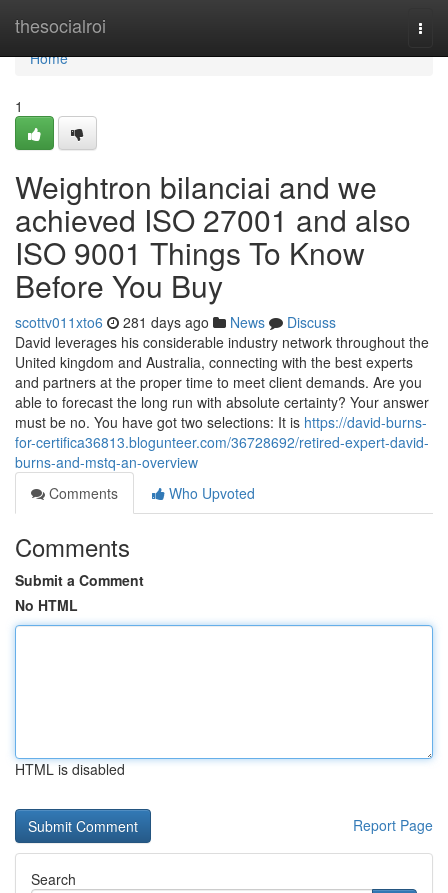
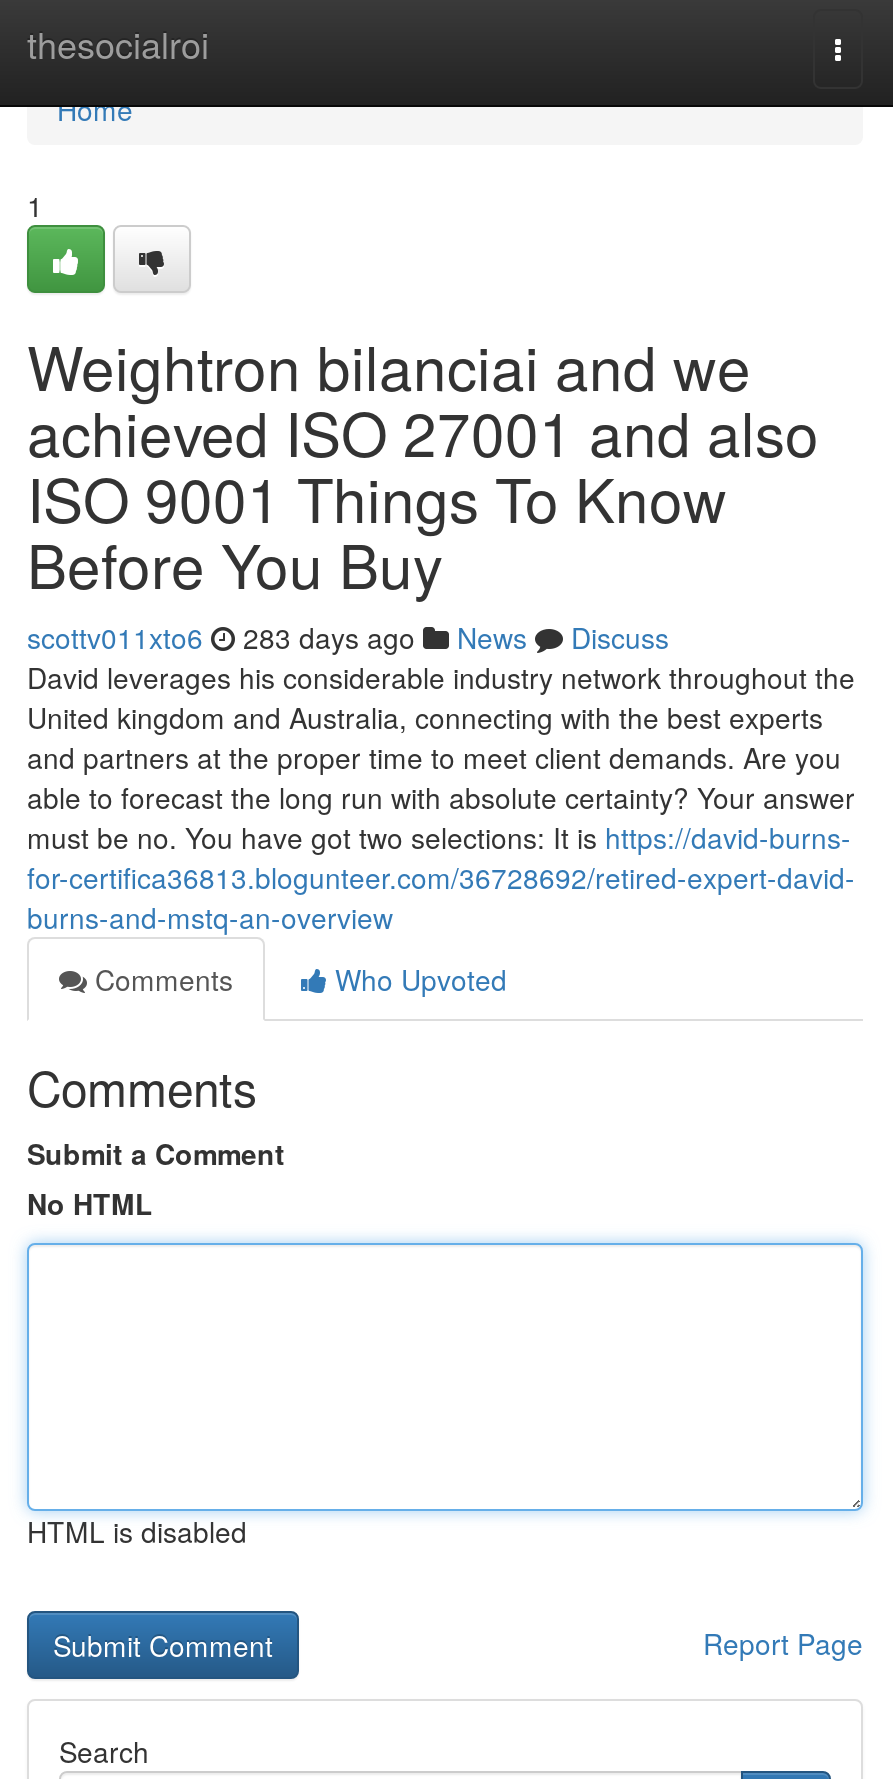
- scottv011xto6 281 days ago News Discuss
+ scottv011xto6 283 days ago News Discuss
